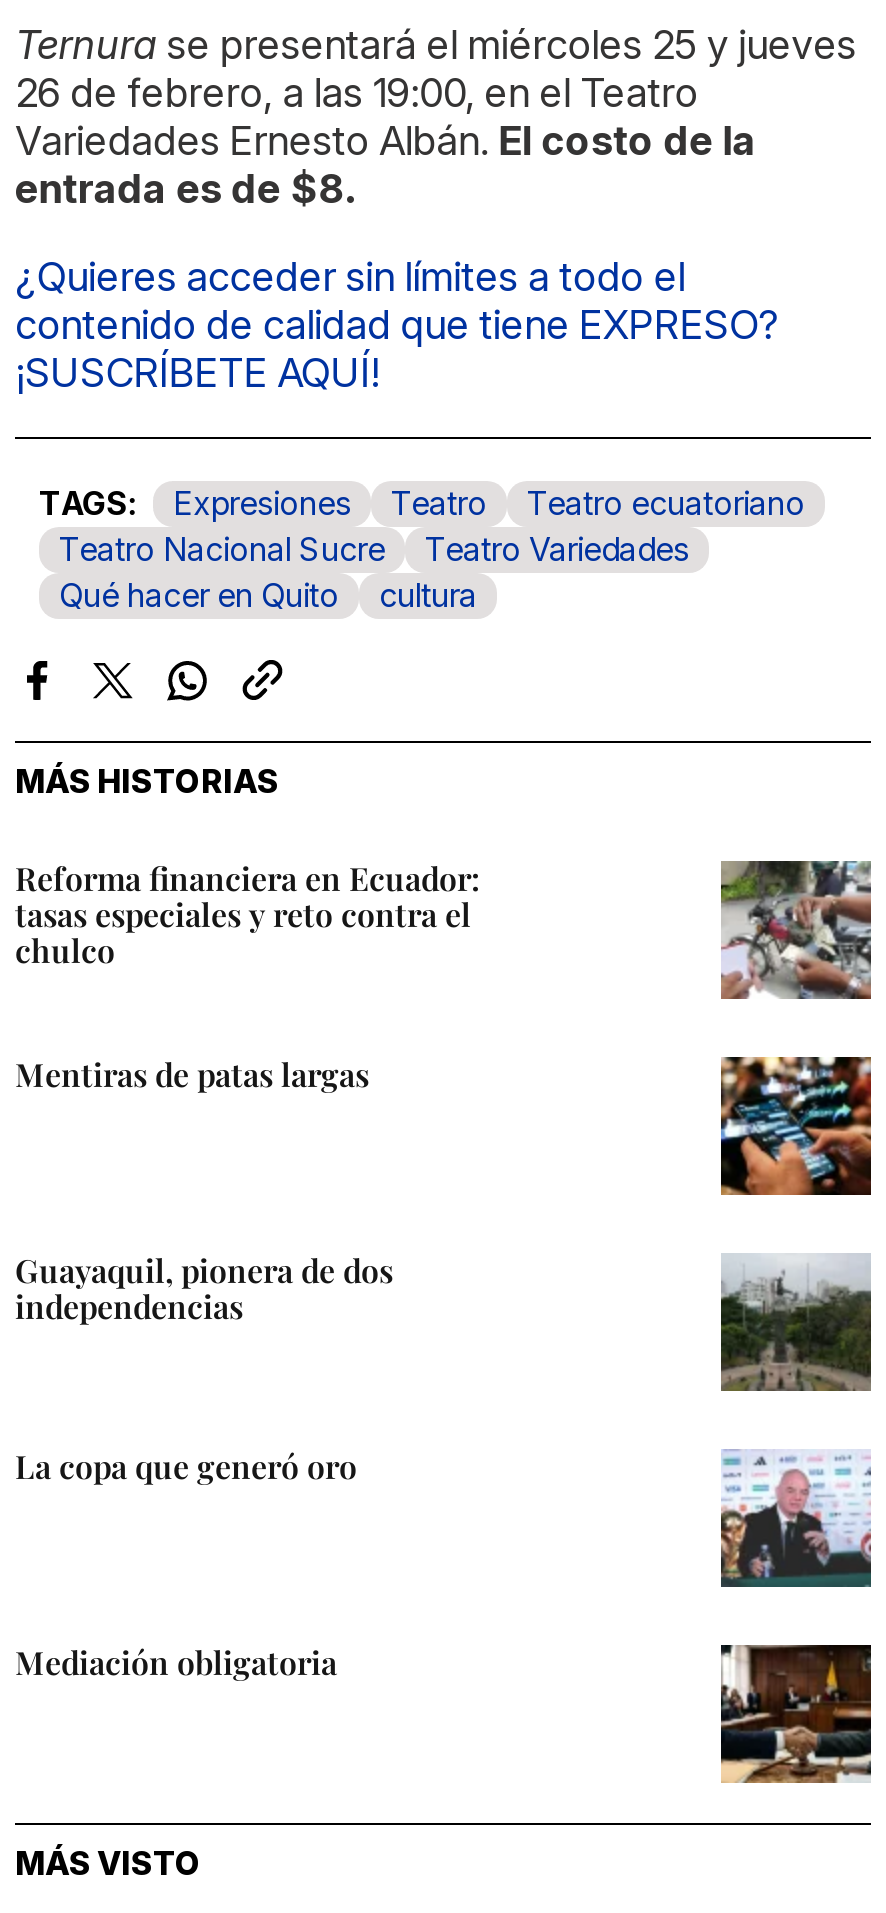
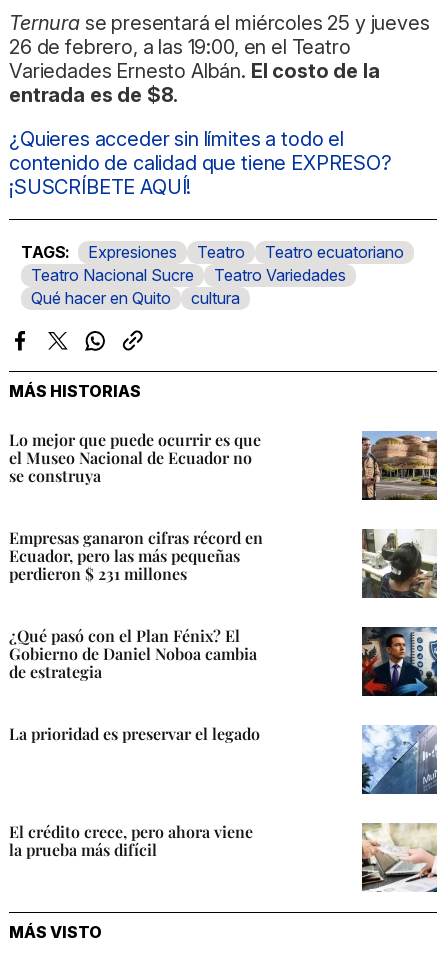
- Reforma financiera en Ecuador:
- tasas especiales y reto contra el
- chulco
+ Lo mejor que puede ocurrir es que
+ el Museo Nacional de Ecuador no
+ se construya

- [image]
+ [image]

- Mentiras de patas largas
+ Empresas ganaron cifras récord en
+ Ecuador, pero las más pequeñas
+ perdieron $ 231 millones

- [image]
+ [image]

- Guayaquil, pionera de dos
- independencias
+ ¿Qué pasó con el Plan Fénix? El
+ Gobierno de Daniel Noboa cambia
+ de estrategia

- [image]
+ [image]

- La copa que generó oro
+ La prioridad es preservar el legado

- [image]
+ [image]

- Mediación obligatoria
+ El crédito crece, pero ahora viene
+ la prueba más difícil

- [image]
+ [image]
